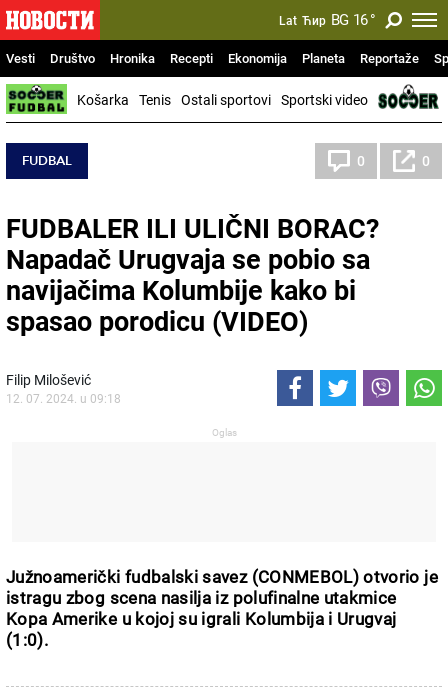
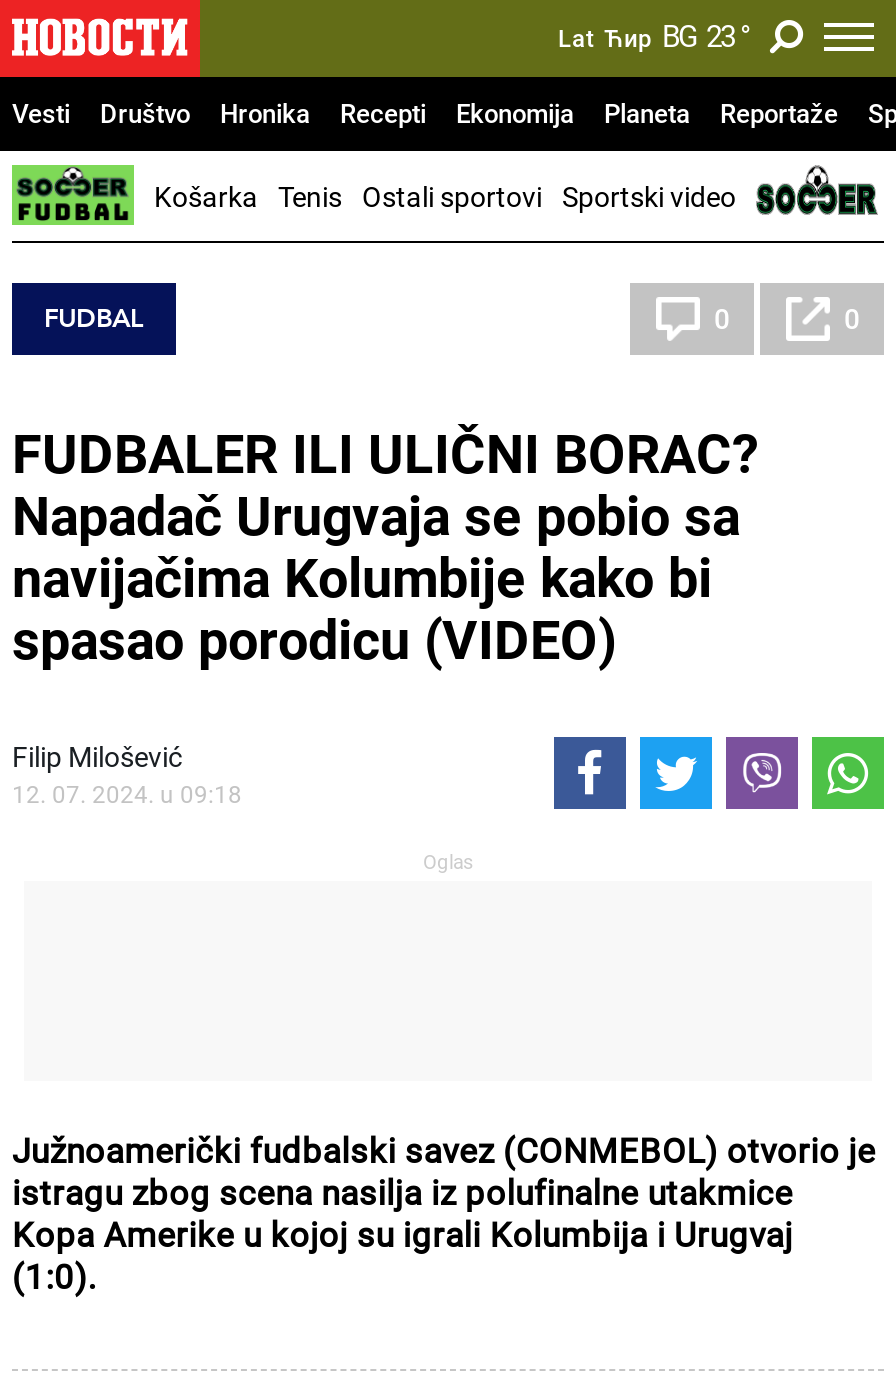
- Lat Ћир BG 16 °
+ Lat Ћир BG 23 °
